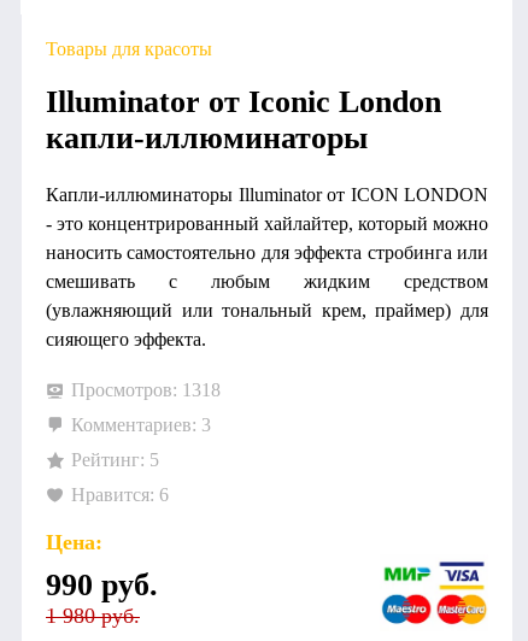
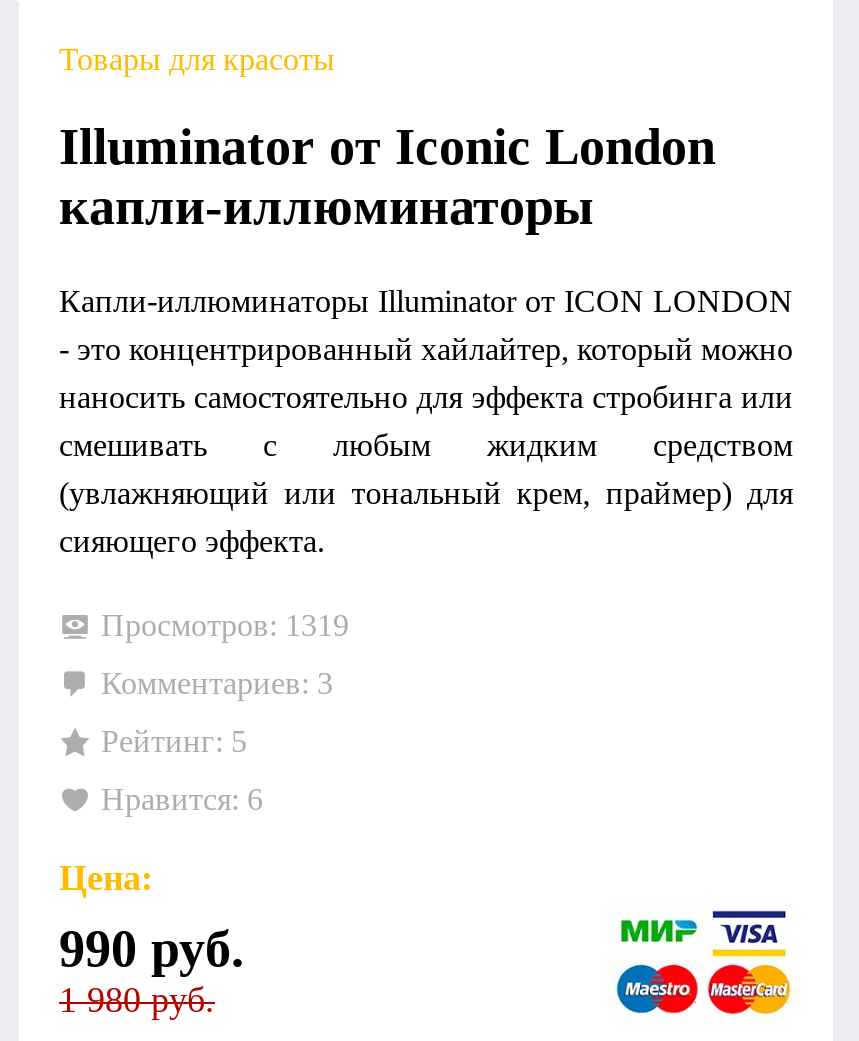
- Просмотров: 1318
+ Просмотров: 1319
